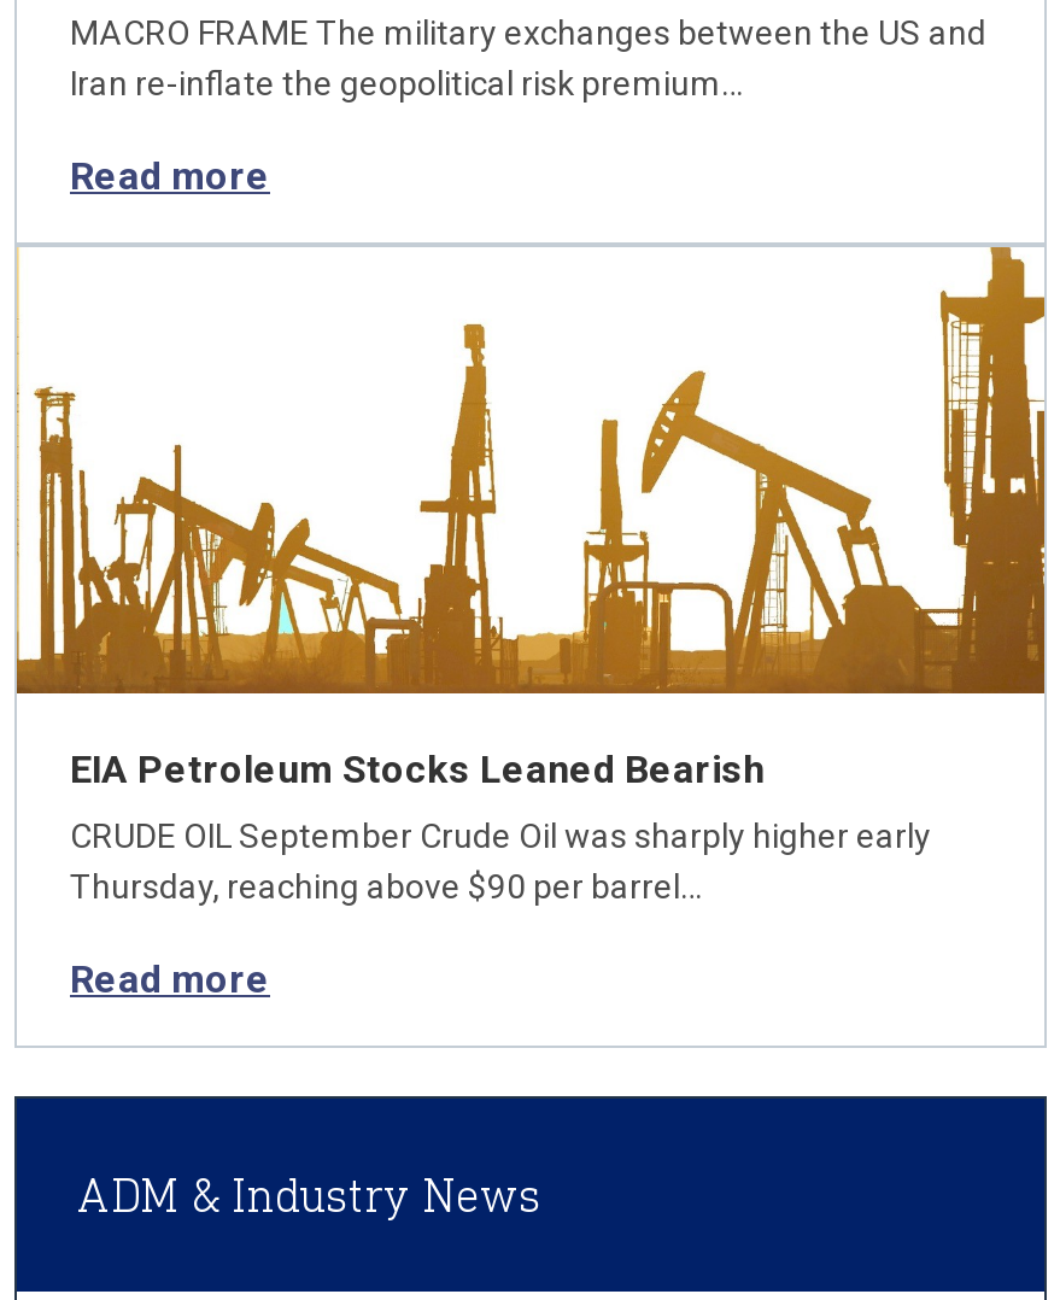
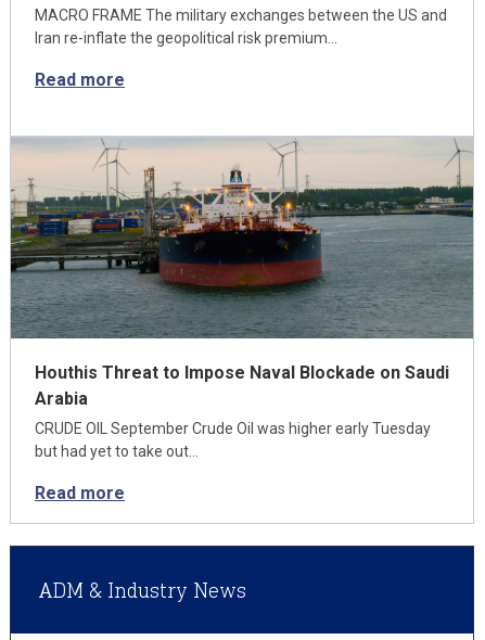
- [image]
- EIA Petroleum Stocks Leaned Bearish
+ [image]
+ Houthis Threat to Impose Naval Blockade on Saudi
+ Arabia

- CRUDE OIL September Crude Oil was sharply higher early
- Thursday, reaching above $90 per barrel…
+ CRUDE OIL September Crude Oil was higher early Tuesday
+ but had yet to take out…
